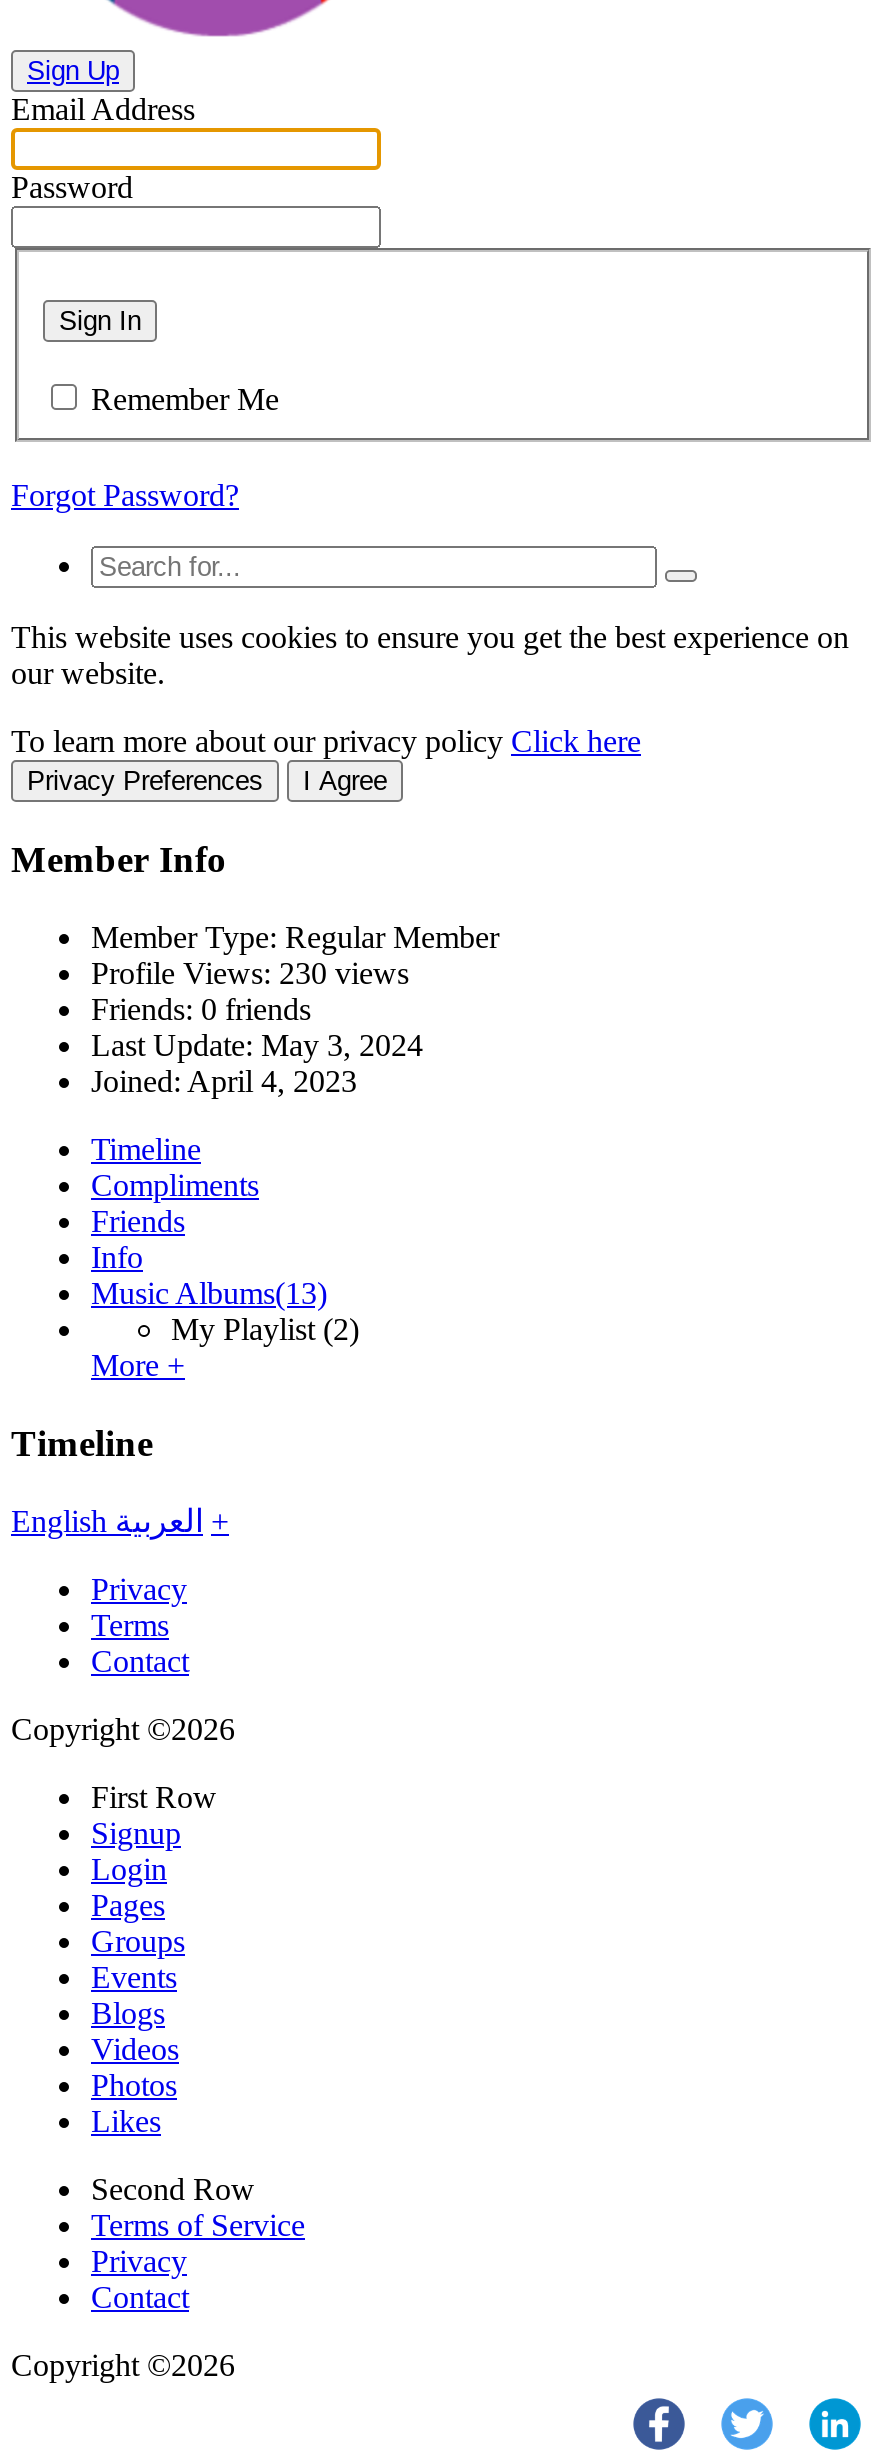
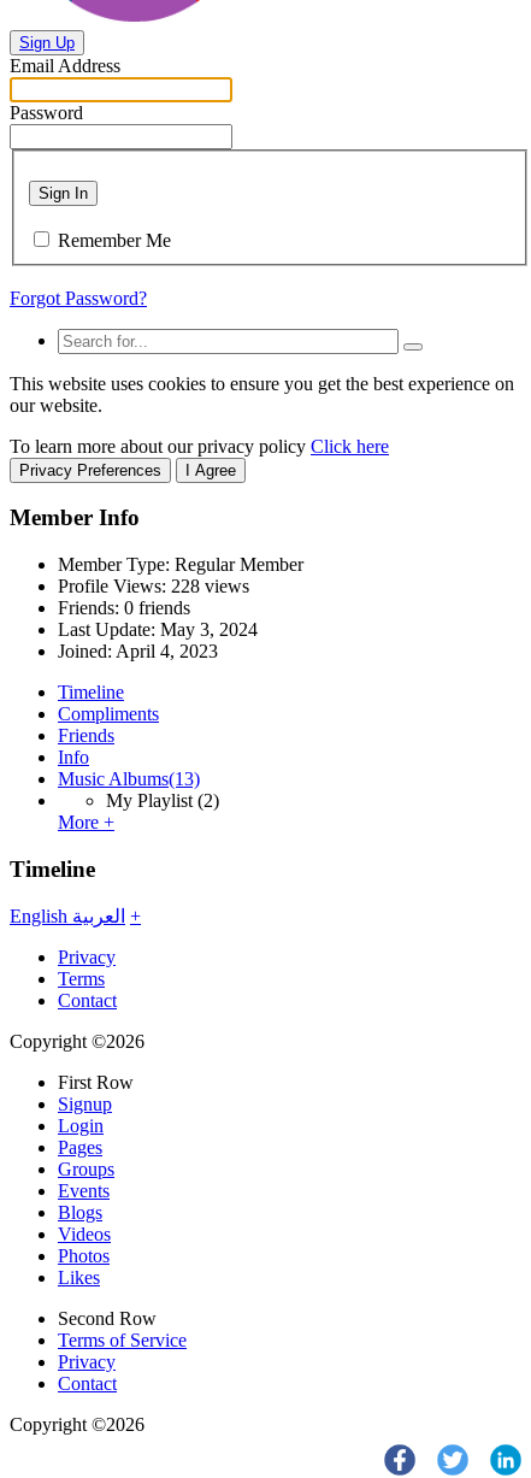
- Profile Views: 230 views
+ Profile Views: 228 views
